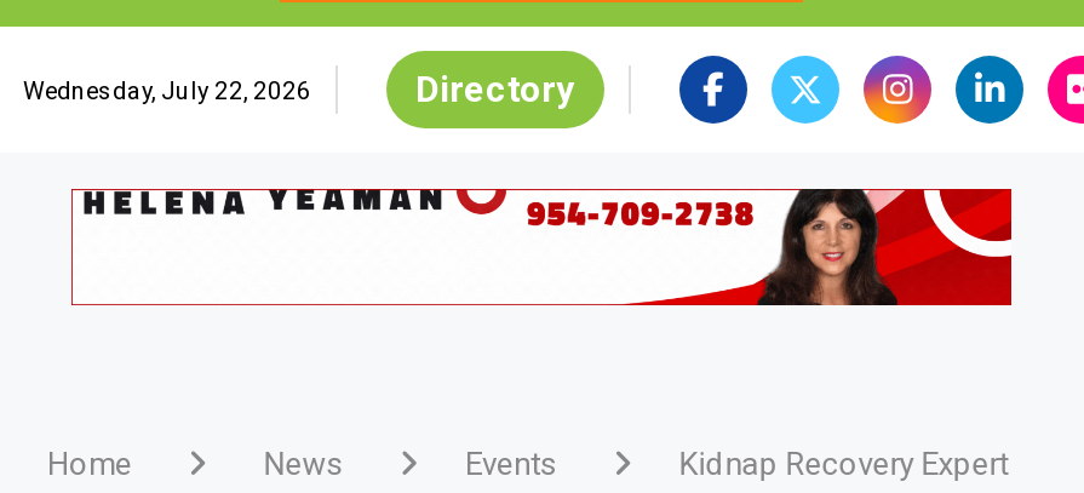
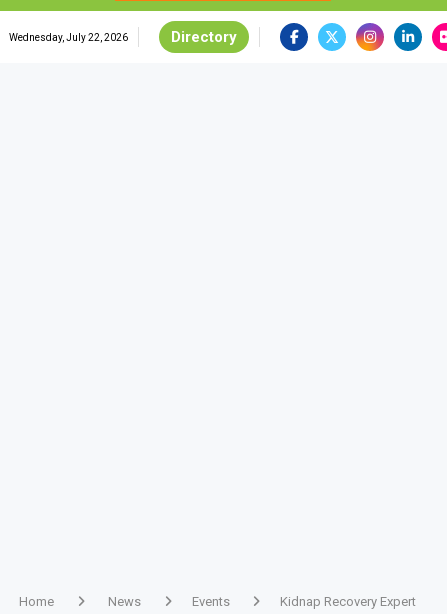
- [image]
